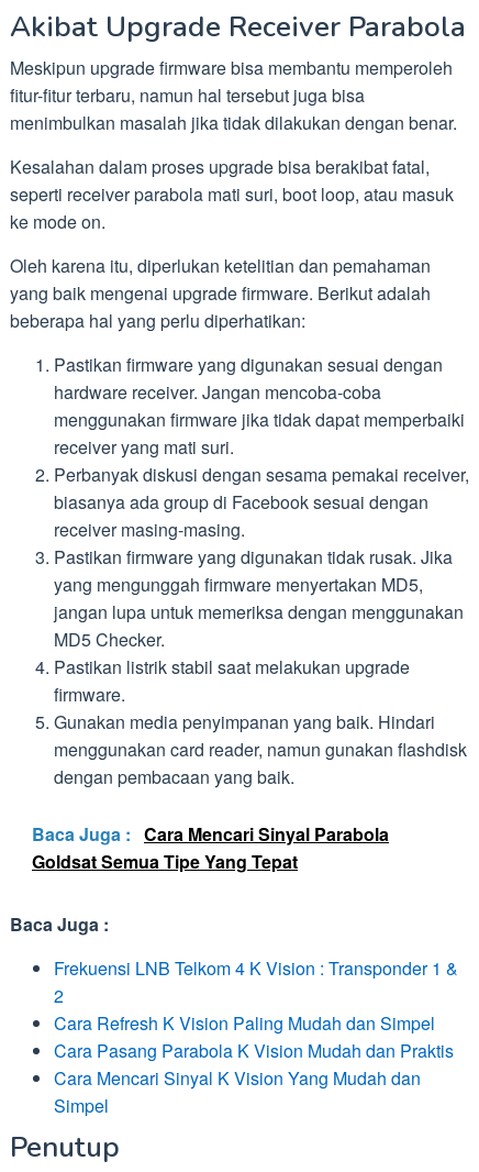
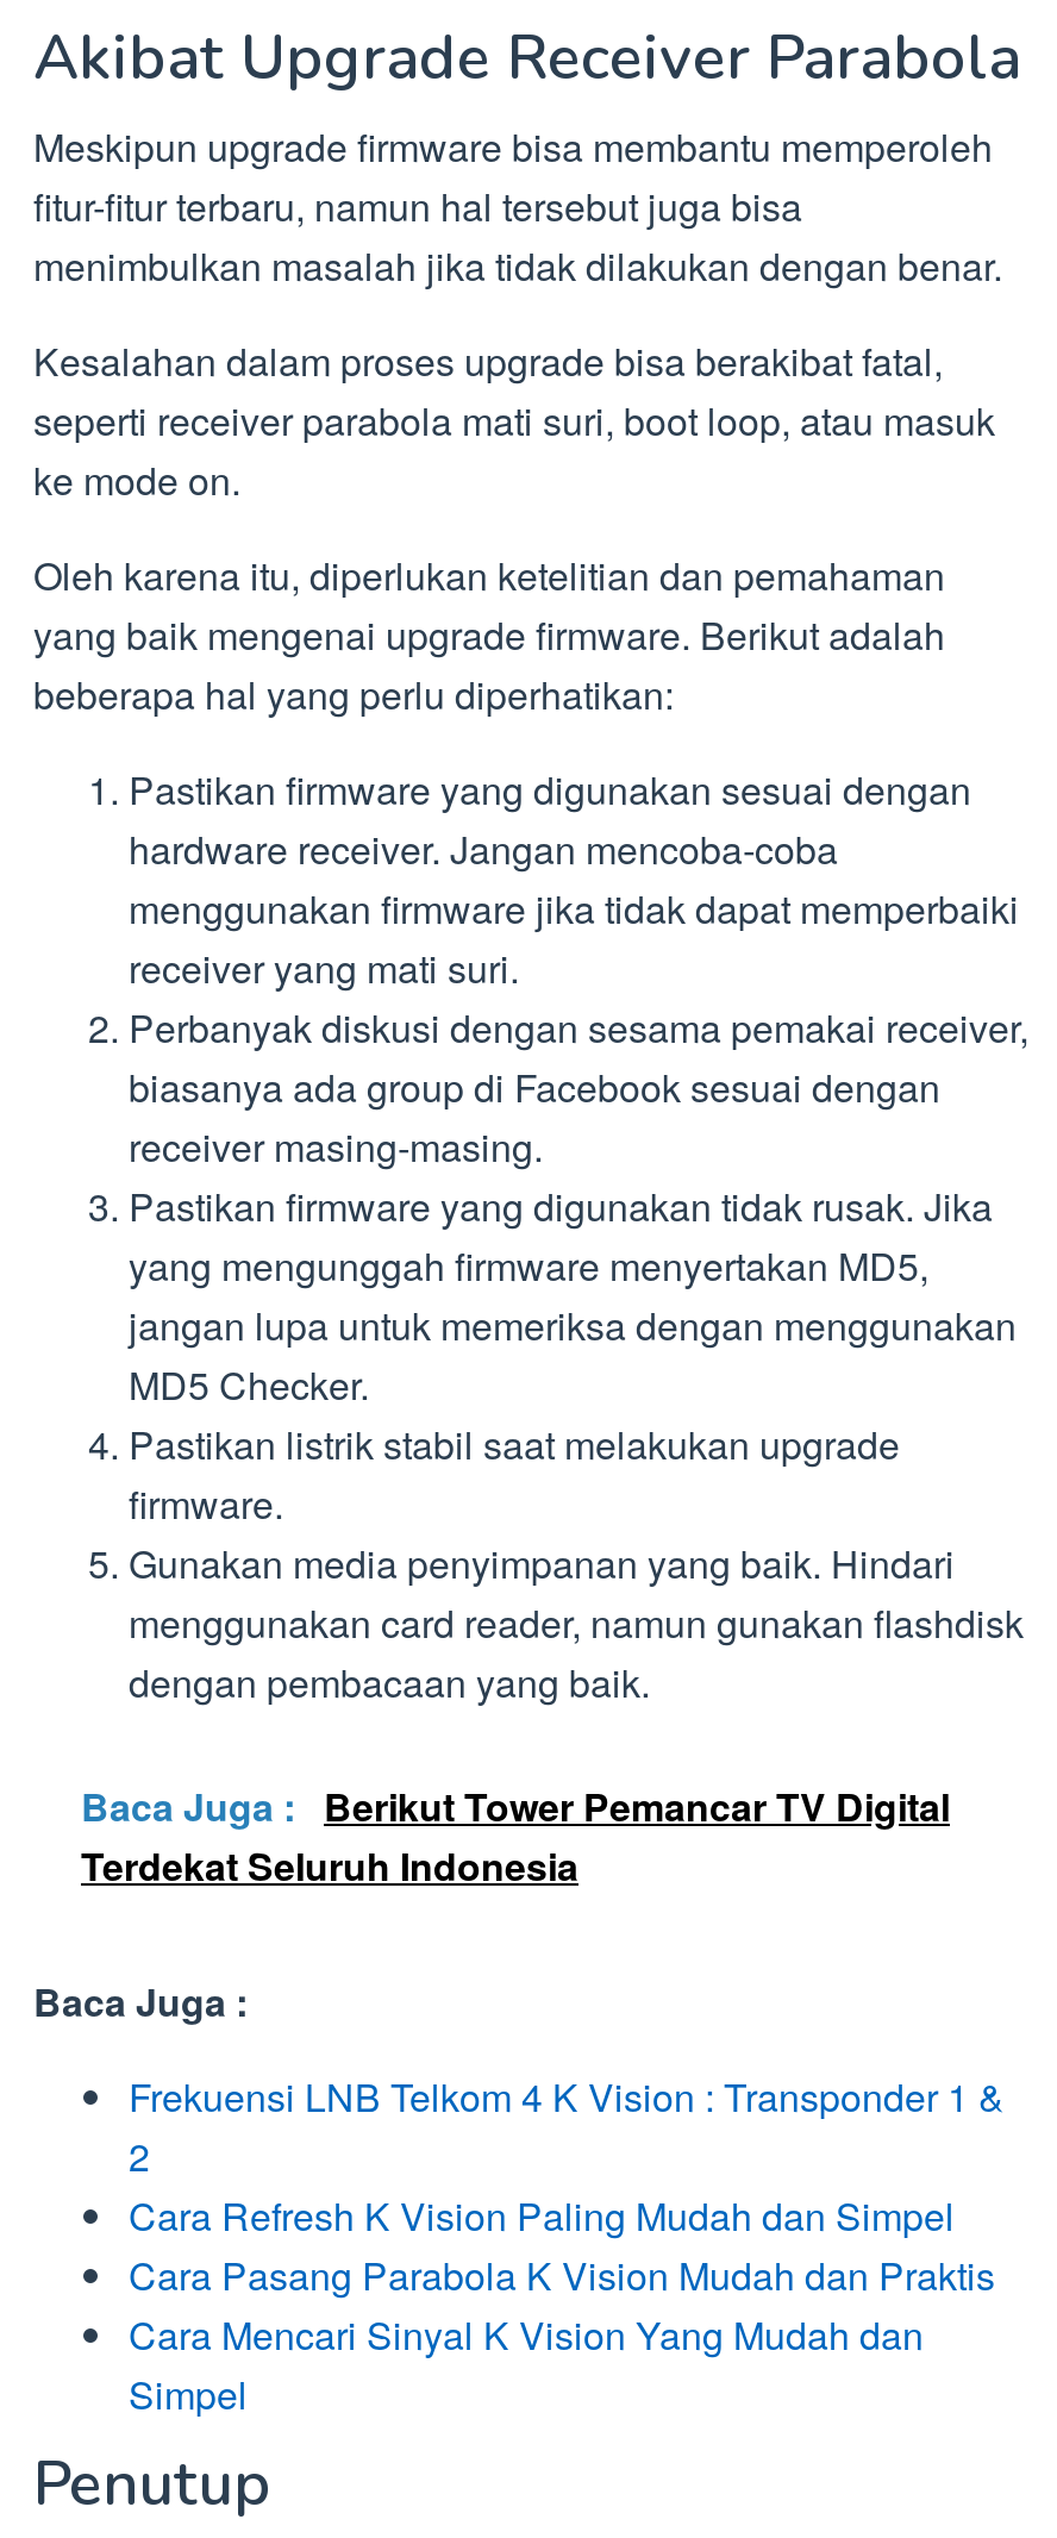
- Baca Juga : Cara Mencari Sinyal Parabola
- Goldsat Semua Tipe Yang Tepat
+ Baca Juga : Berikut Tower Pemancar TV Digital
+ Terdekat Seluruh Indonesia
